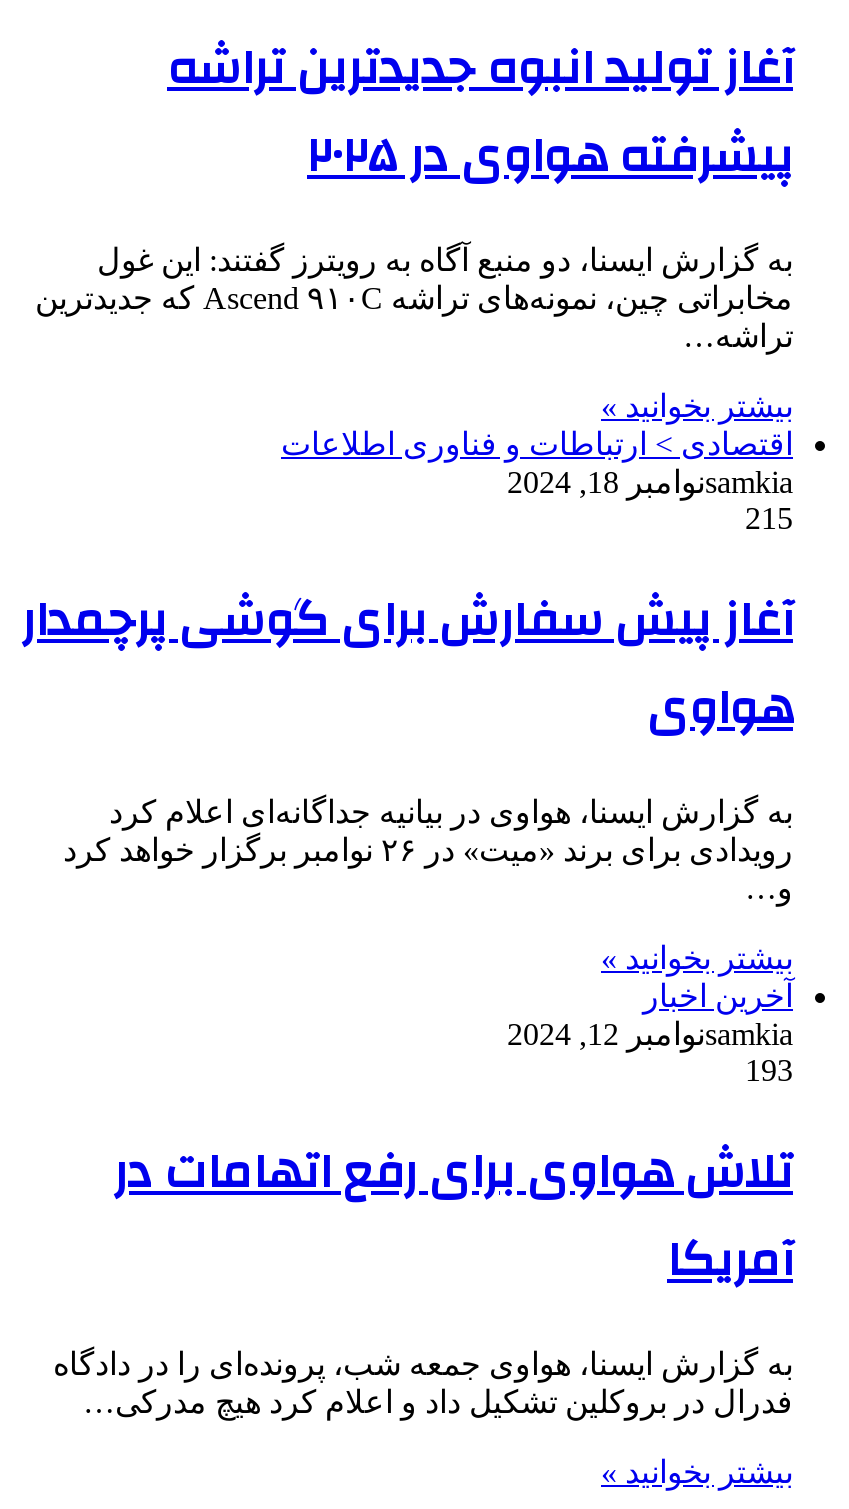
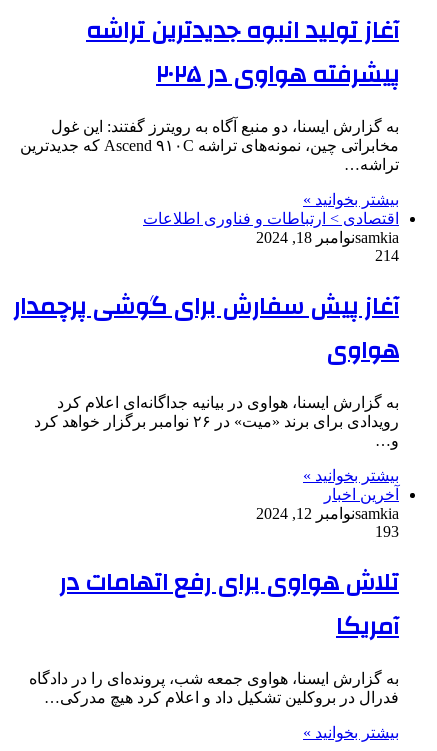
- 215
+ 214
